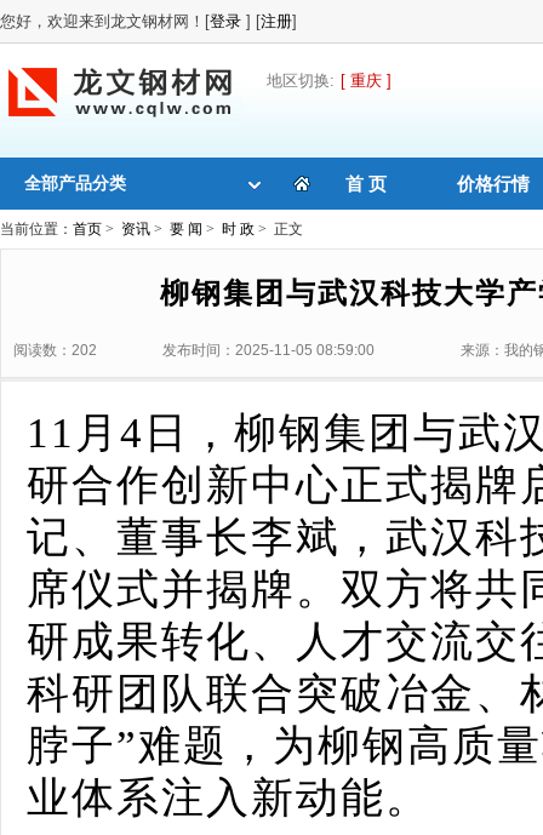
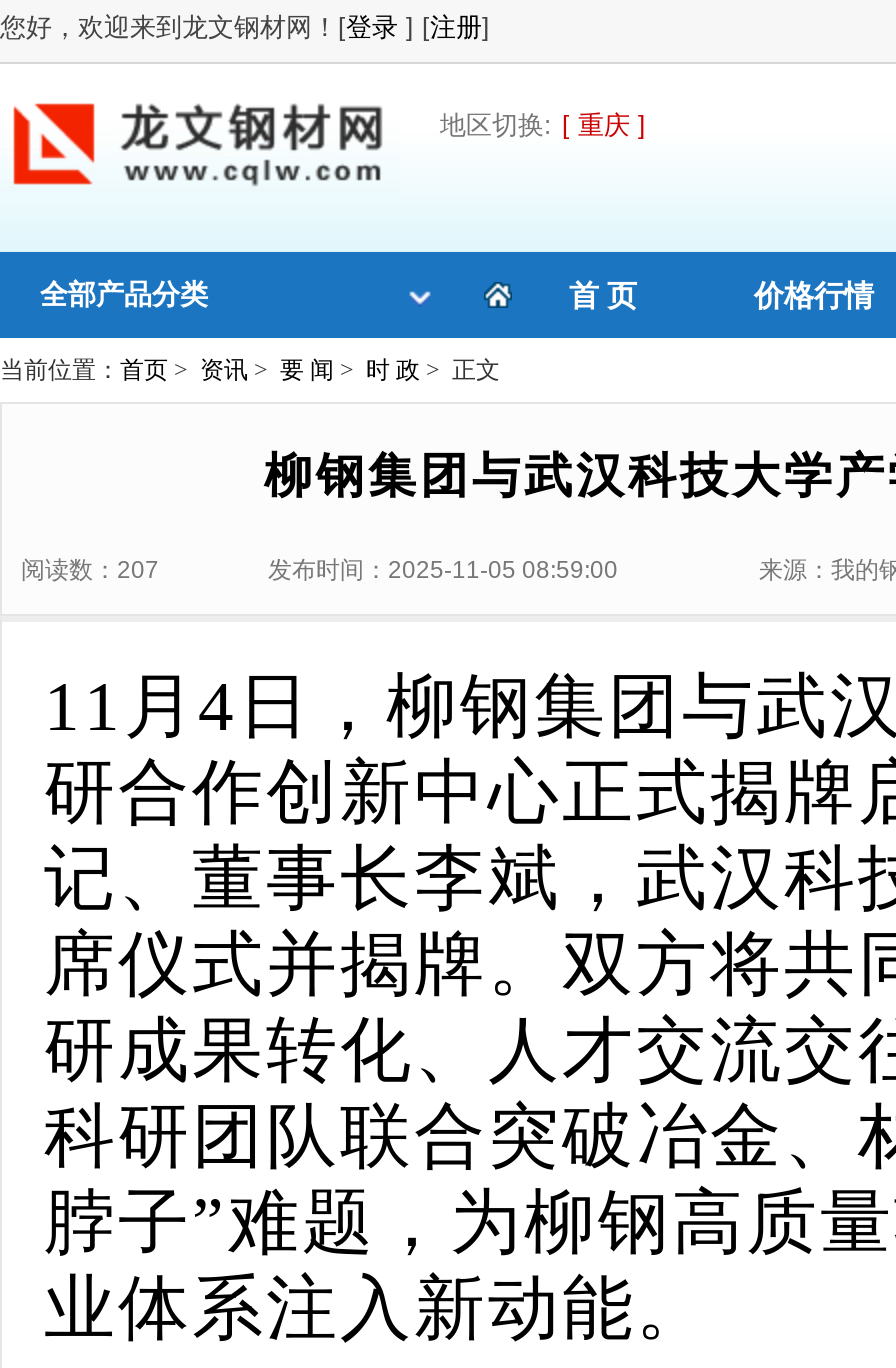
- 阅读数：202
+ 阅读数：207
